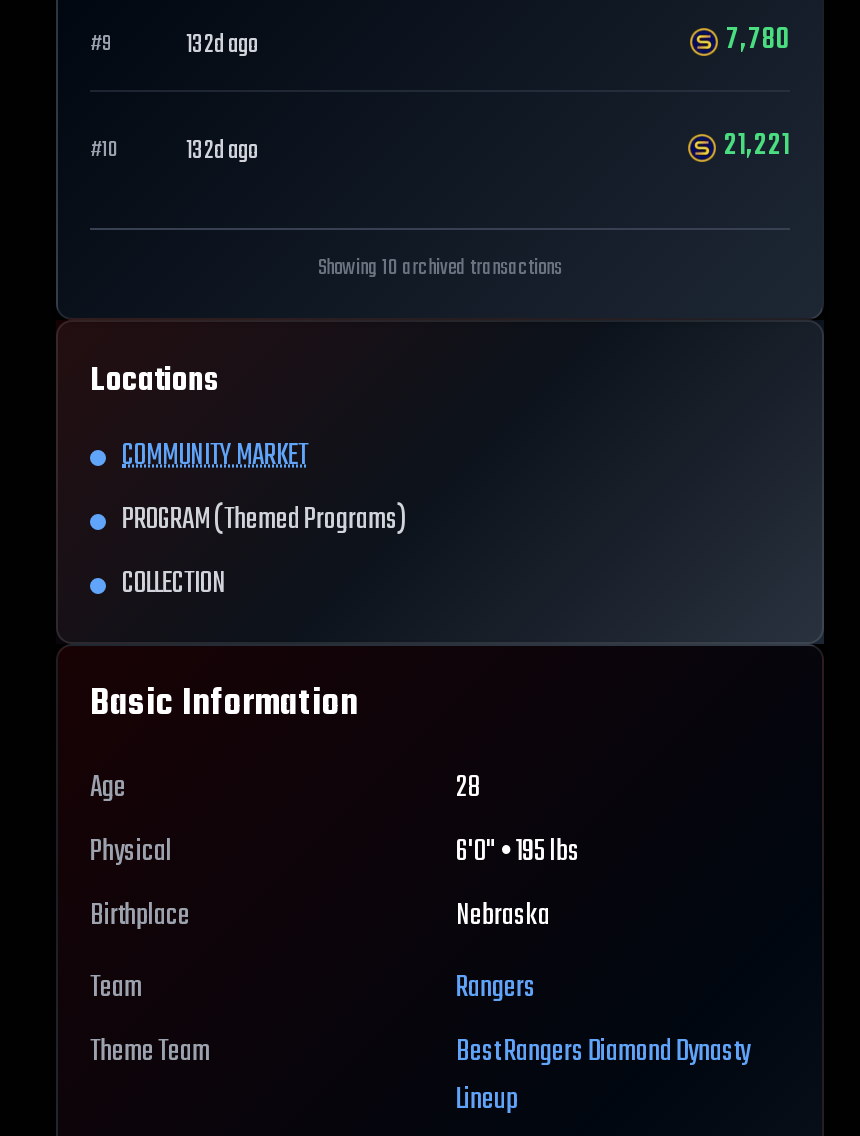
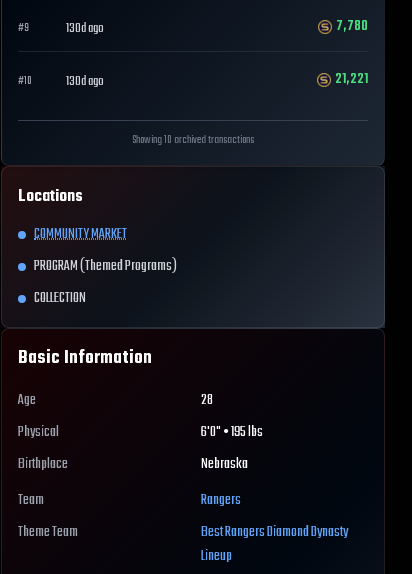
- 132d ago
+ 130d ago

- #10 132d ago
+ #10 130d ago
